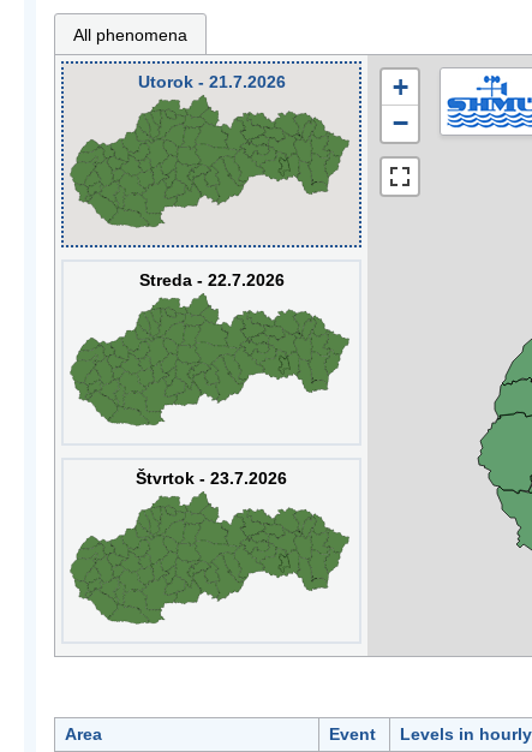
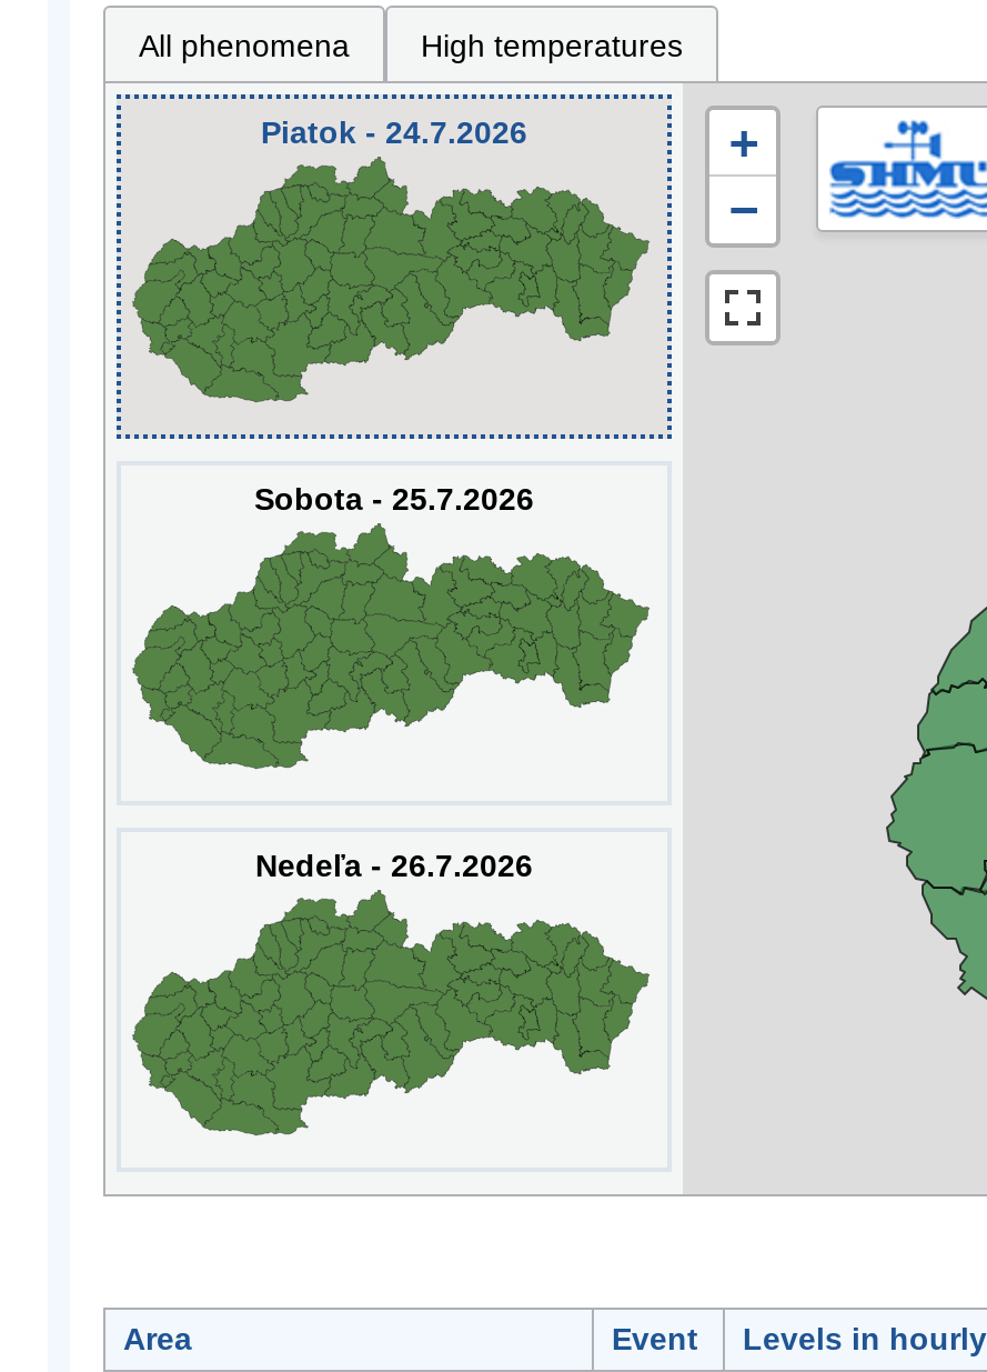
- Utorok - 21.7.2026
+ High temperatures
+ Piatok - 24.7.2026

- Streda - 22.7.2026
+ Sobota - 25.7.2026

- Štvrtok - 23.7.2026
+ Nedeľa - 26.7.2026
